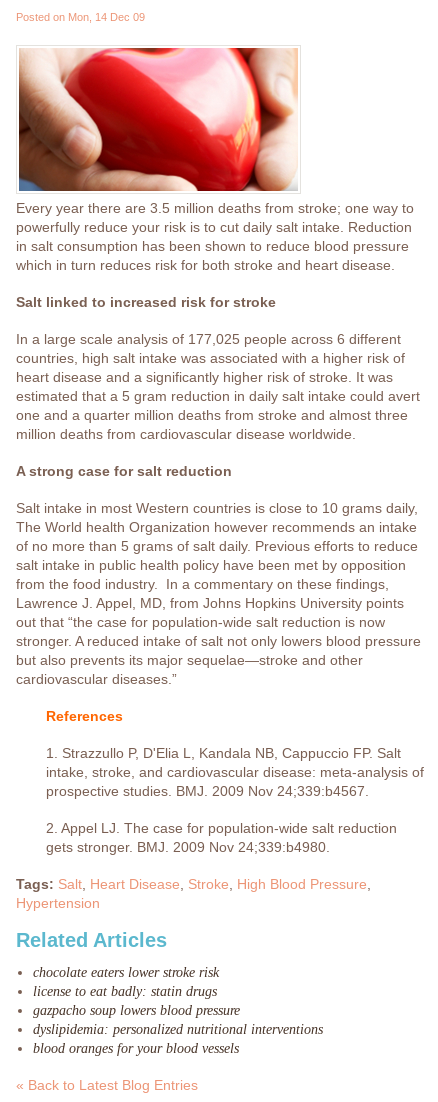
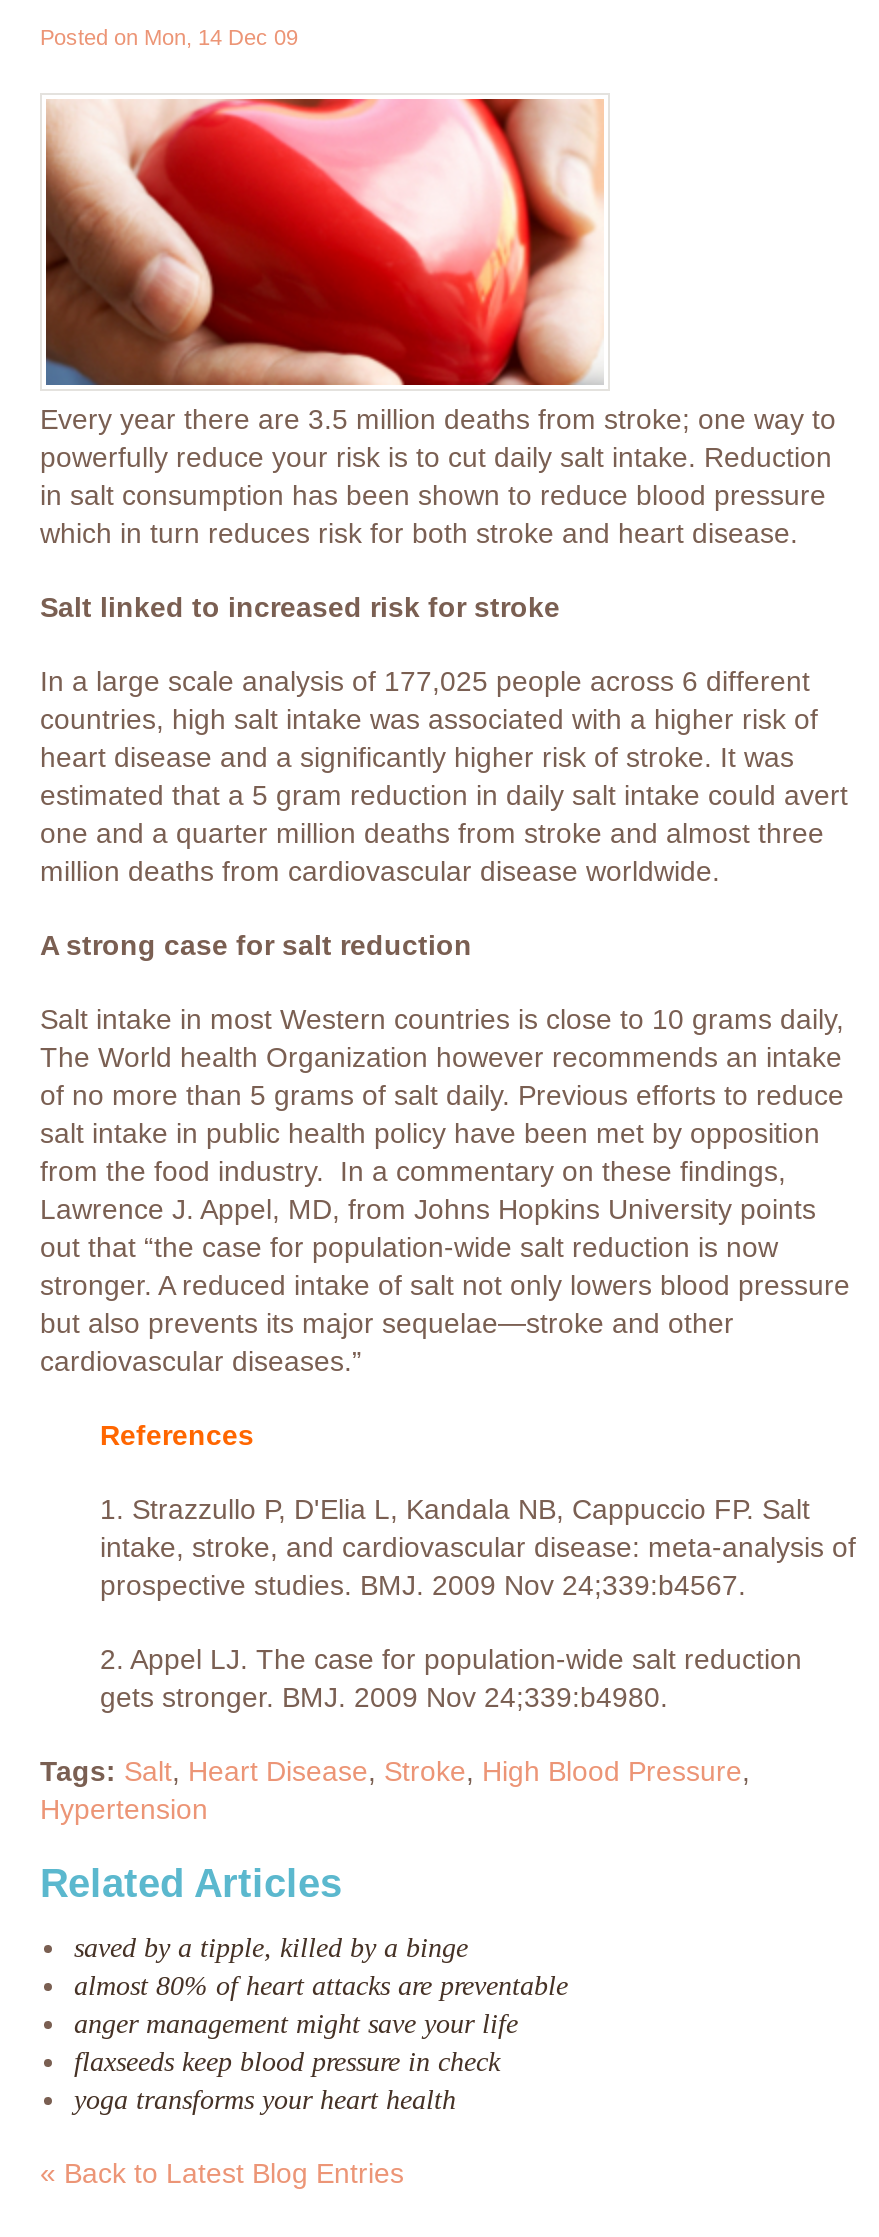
- chocolate eaters lower stroke risk
- license to eat badly: statin drugs
- gazpacho soup lowers blood pressure
- dyslipidemia: personalized nutritional interventions
- blood oranges for your blood vessels
+ saved by a tipple, killed by a binge
+ almost 80% of heart attacks are preventable
+ anger management might save your life
+ flaxseeds keep blood pressure in check
+ yoga transforms your heart health
